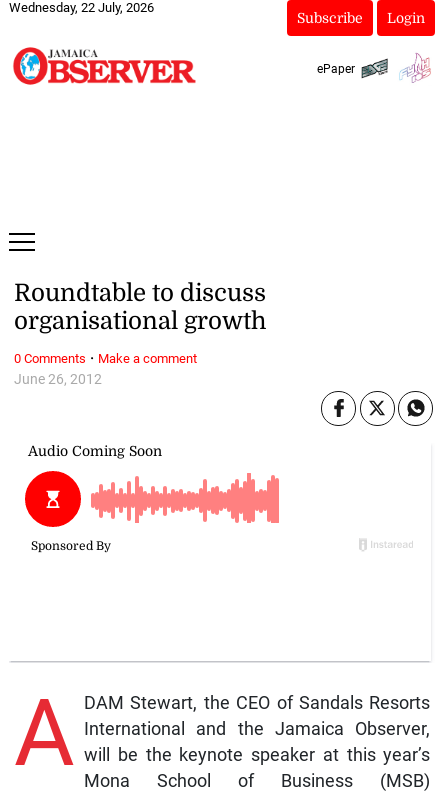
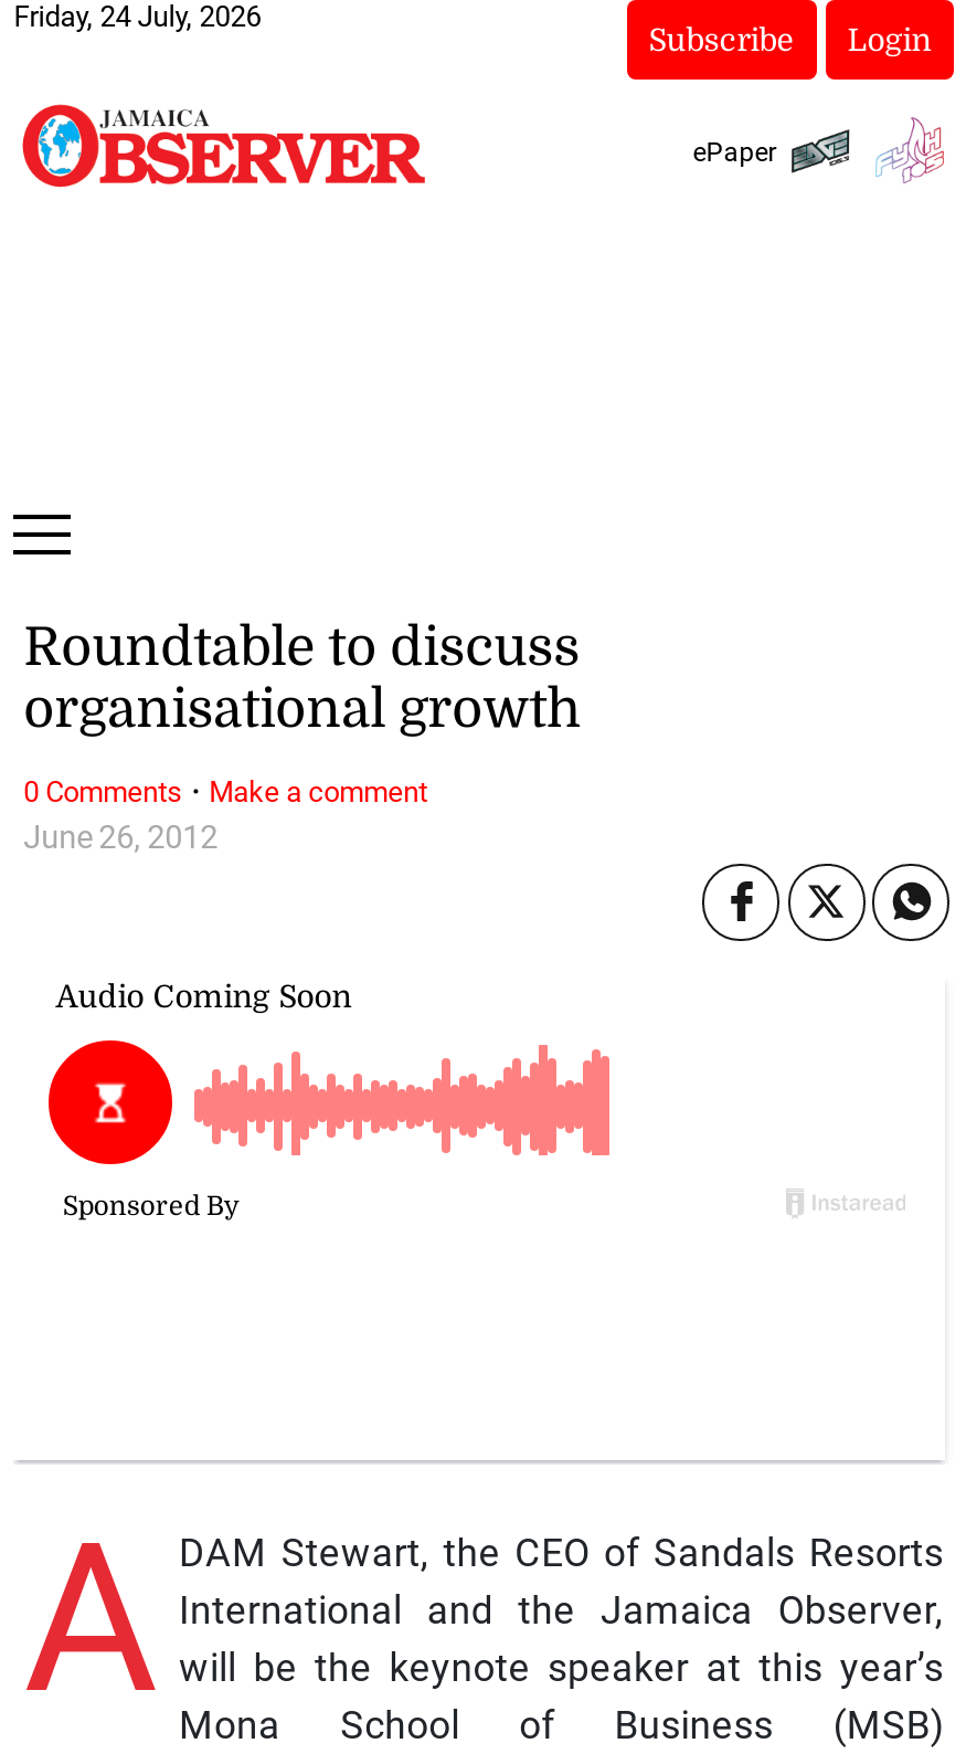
- Wednesday, 22 July, 2026
+ Friday, 24 July, 2026
